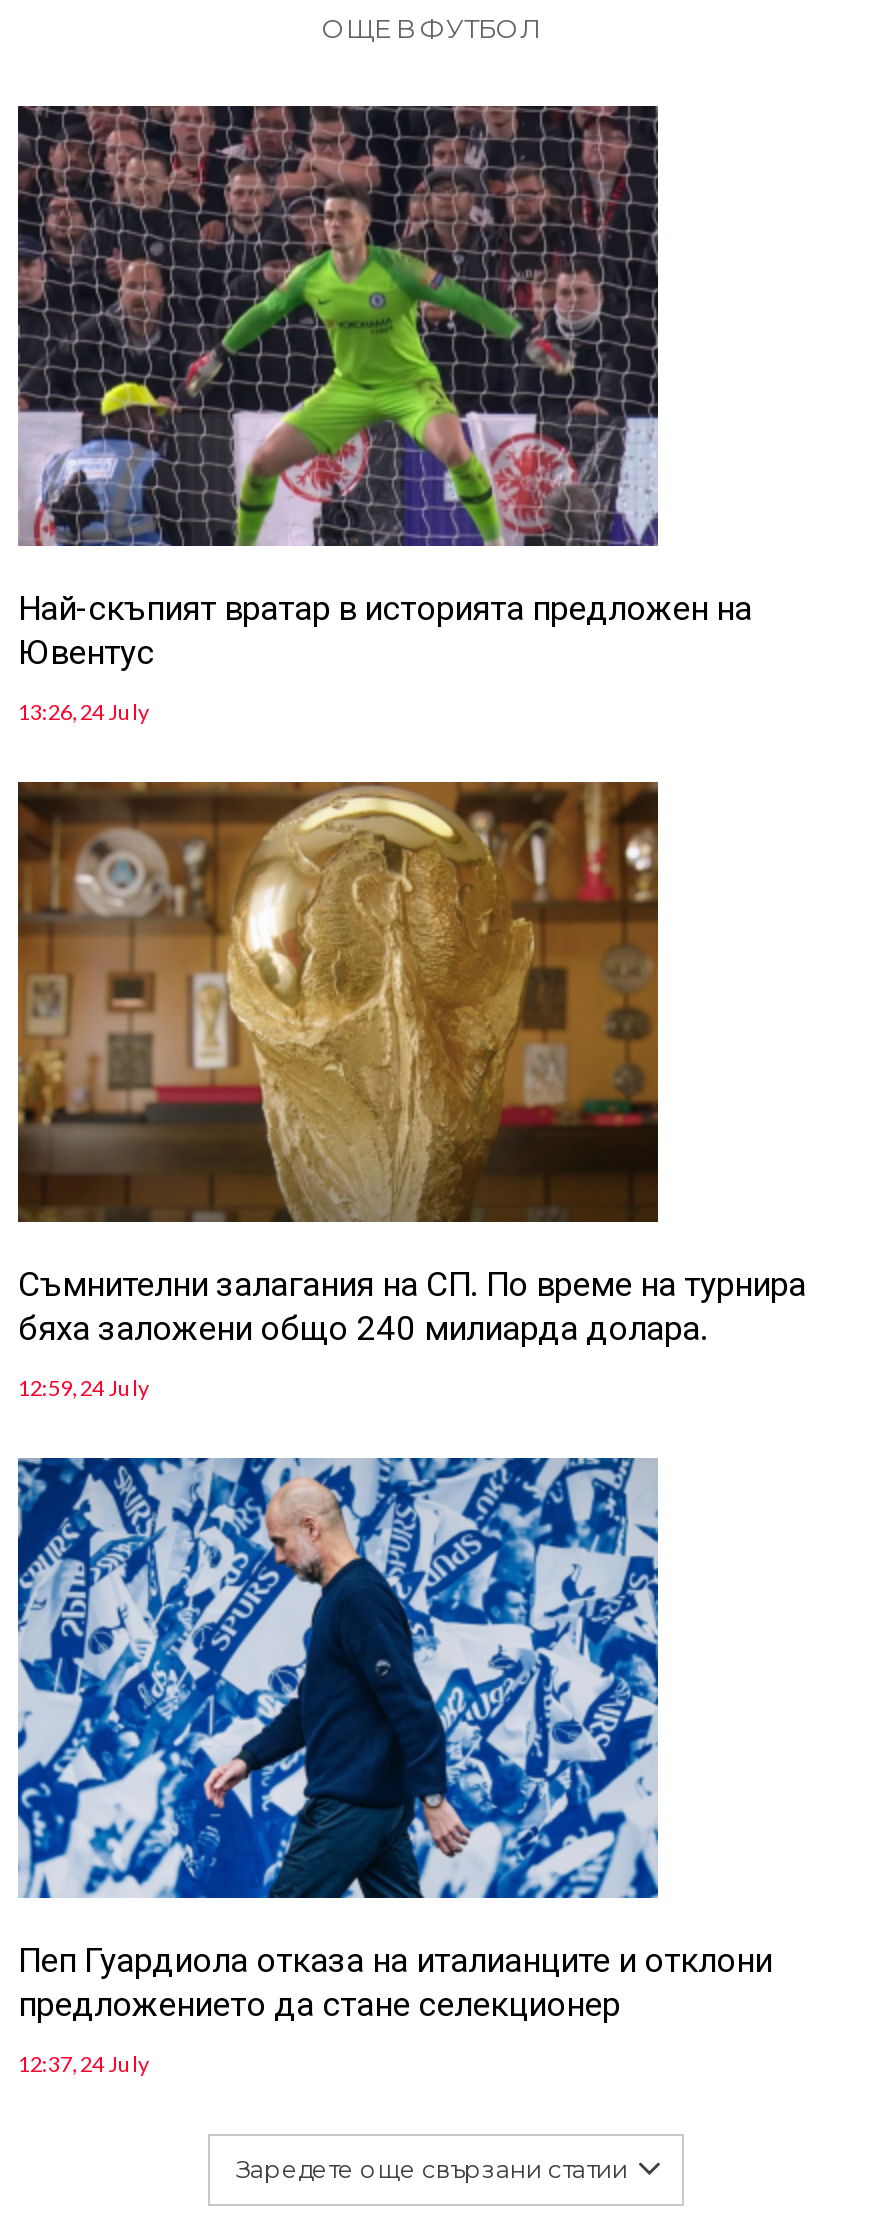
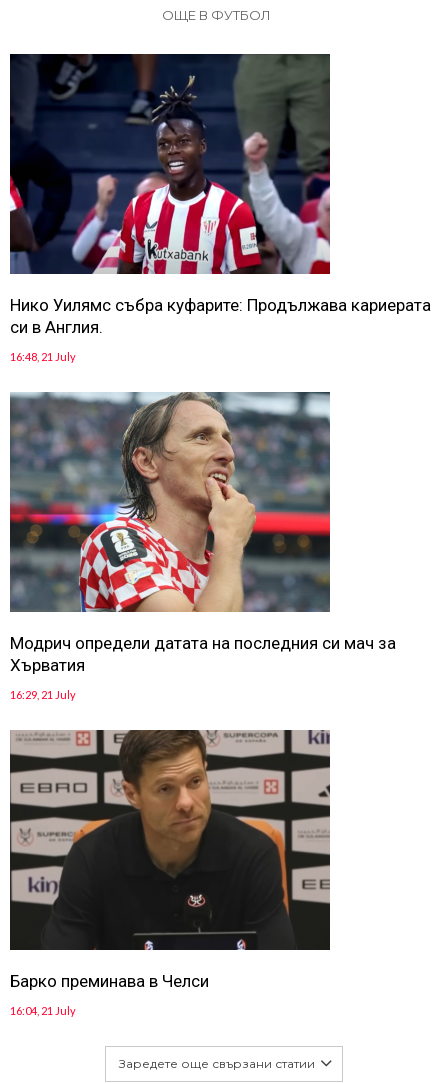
- [image]
- Най-скъпият вратар в историята предложен на
- Ювентус
+ [image]
+ Нико Уилямс събра куфарите: Продължава кариерата
+ си в Англия.

- 13:26, 24 July
+ 16:48, 21 July

- [image]
- Съмнителни залагания на СП. По време на турнира
- бяха заложени общо 240 милиарда долара.
+ [image]
+ Модрич определи датата на последния си мач за
+ Хърватия

- 12:59, 24 July
+ 16:29, 21 July

- [image]
- Пеп Гуардиола отказа на италианците и отклони
- предложението да стане селекционер
+ [image]
+ Барко преминава в Челси

- 12:37, 24 July
+ 16:04, 21 July
